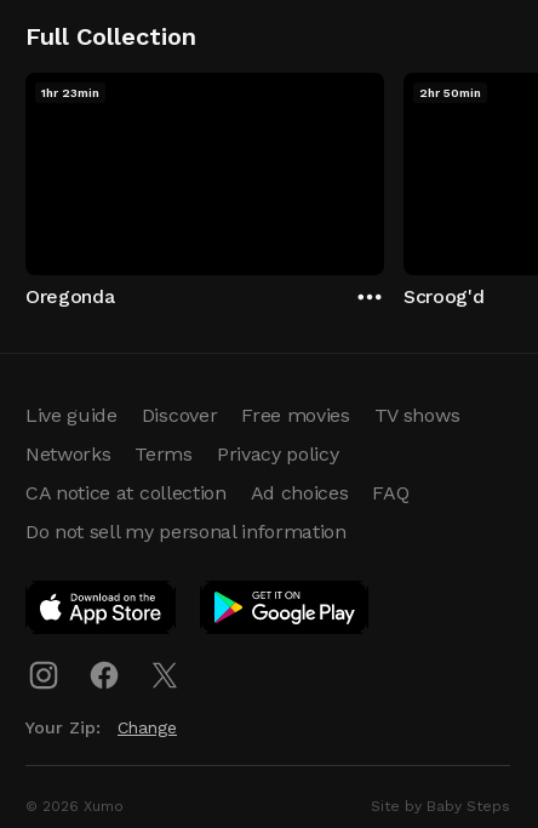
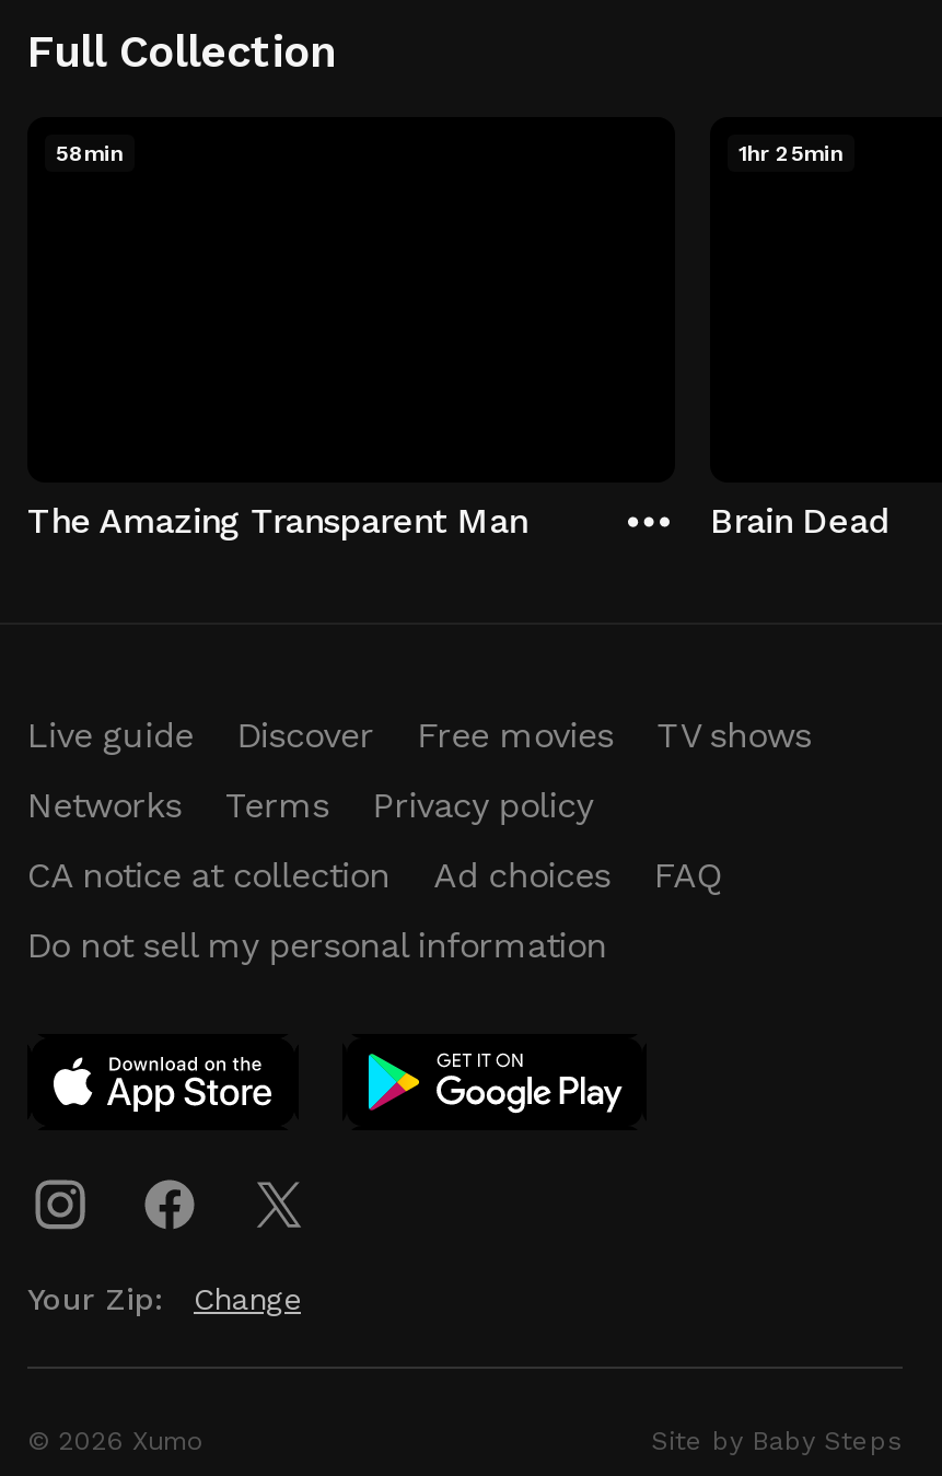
- 1hr 23min
+ 58min

- 2hr 50min
+ 1hr 25min

- Oregonda
+ The Amazing Transparent Man

- Scroog'd
+ Brain Dead
